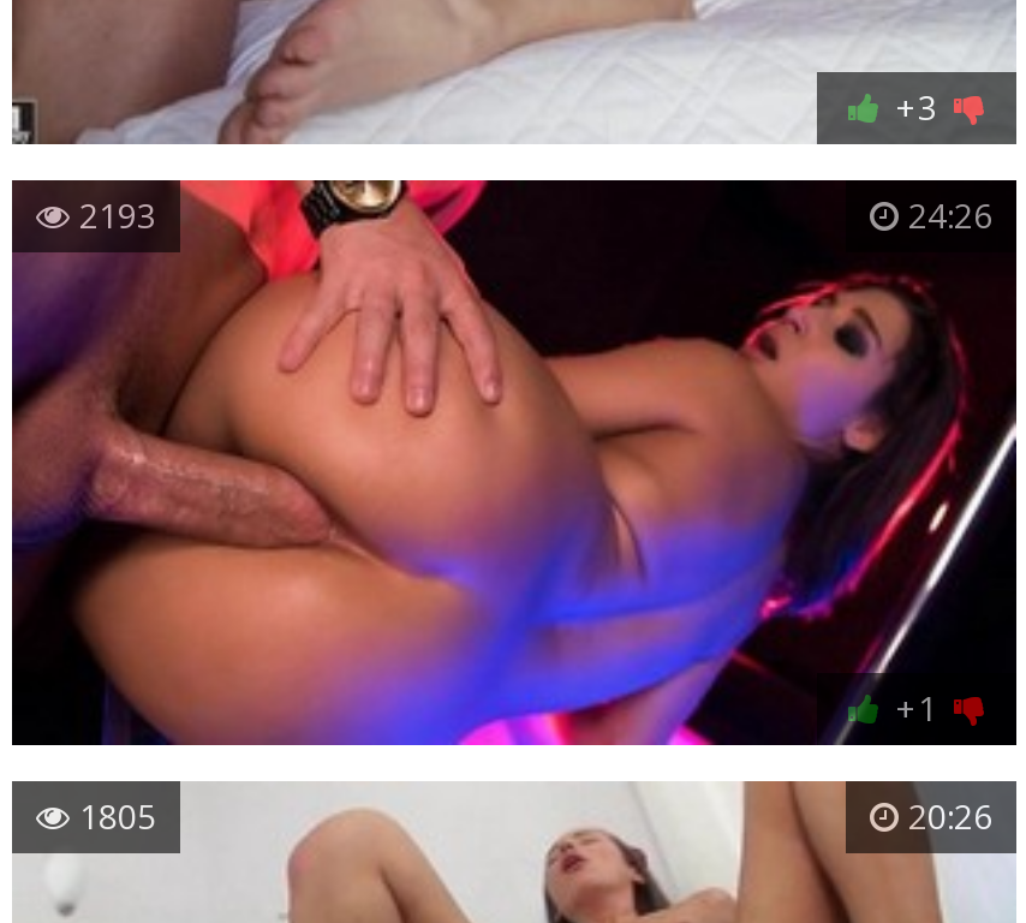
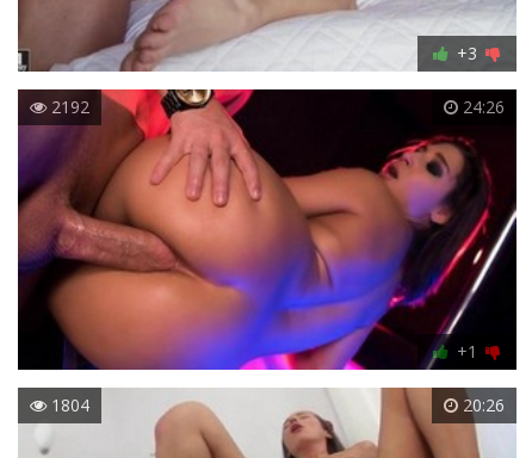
- 2193
+ 2192

- 1805
+ 1804
